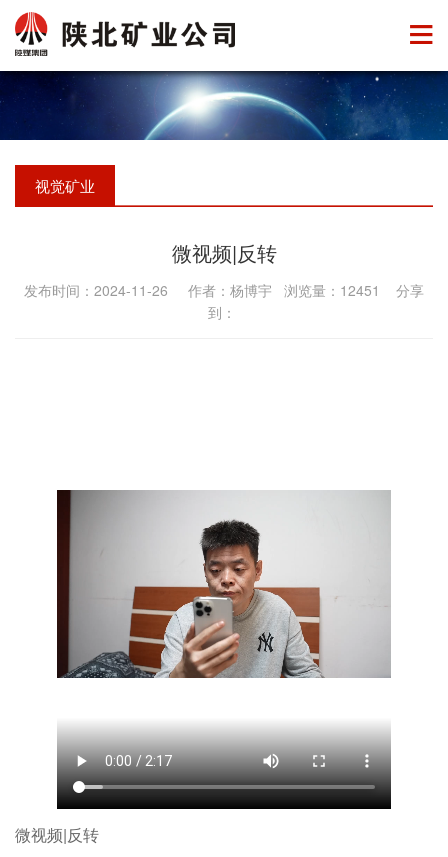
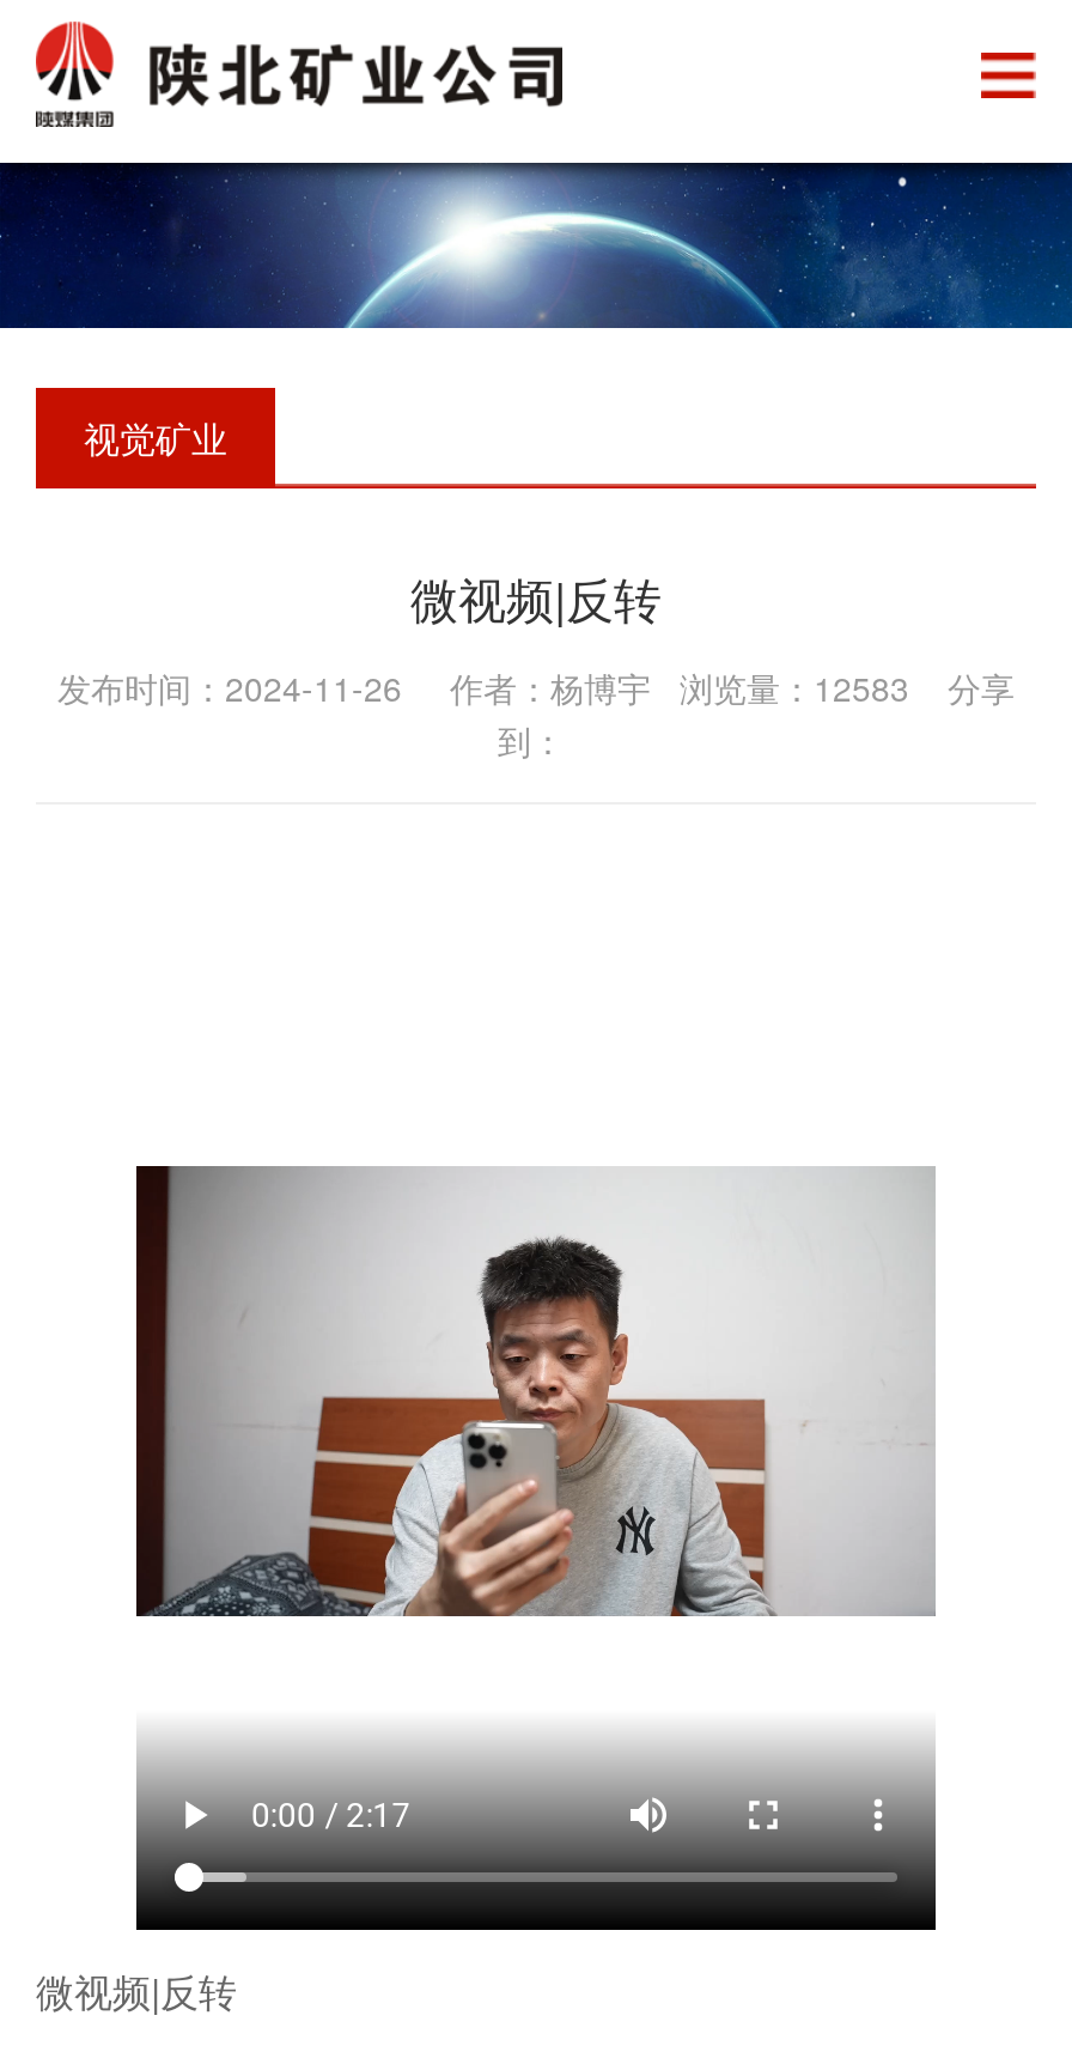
- 发布时间：2024-11-26 作者：杨博宇 浏览量：12451 分享
+ 发布时间：2024-11-26 作者：杨博宇 浏览量：12583 分享
